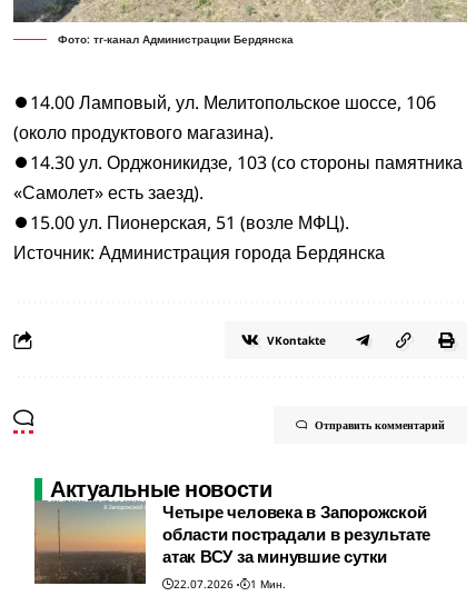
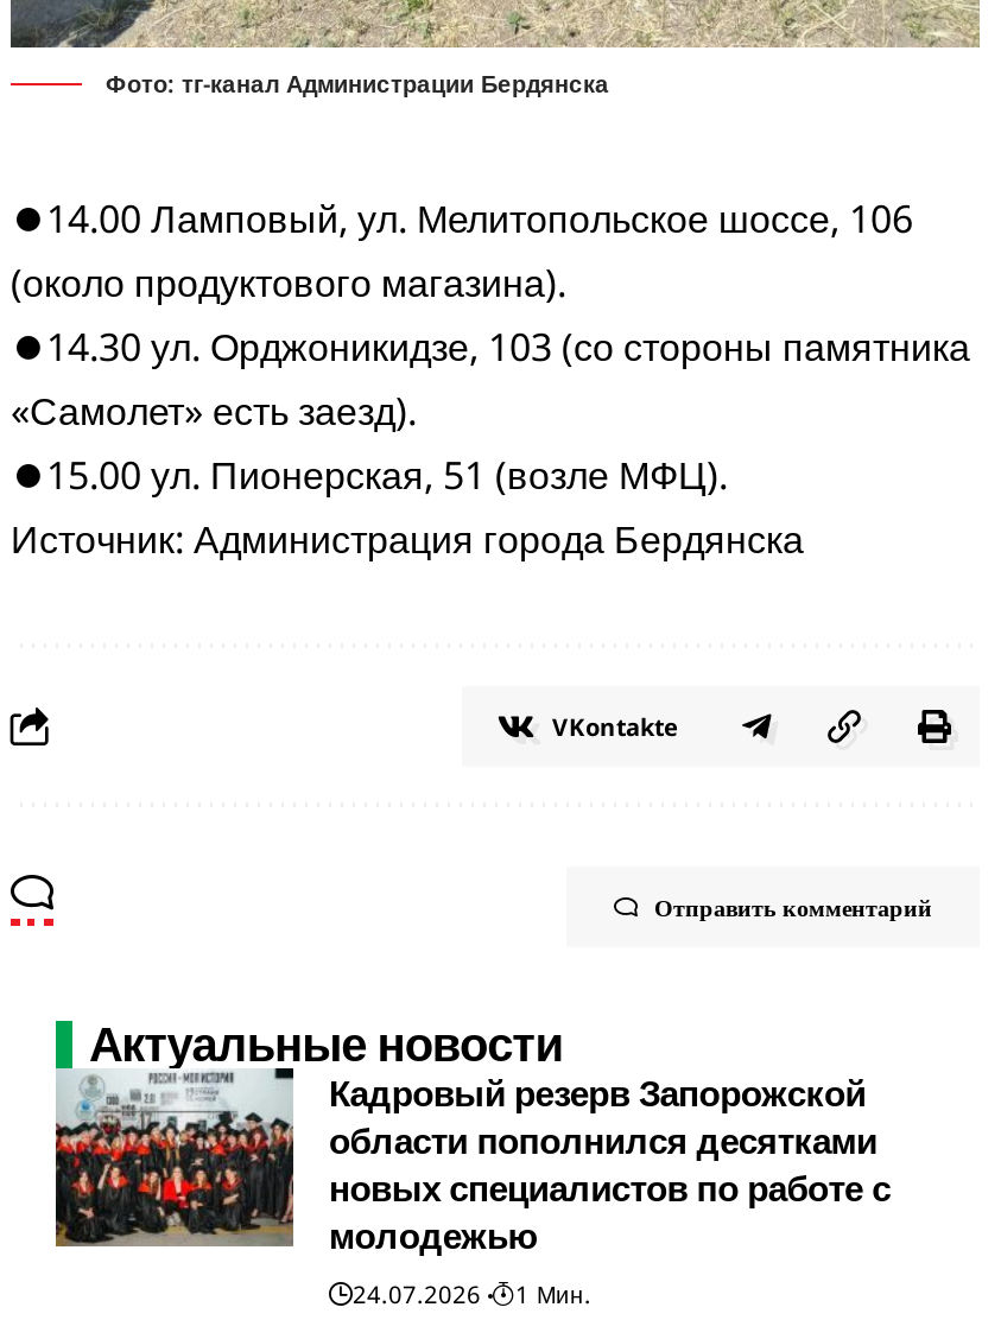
- [image]
- Четыре человека в Запорожской
- области пострадали в результате
- атак ВСУ за минувшие сутки
- 22.07.2026
+ [image]
+ Кадровый резерв Запорожской
+ области пополнился десятками
+ новых специалистов по работе с
+ молодежью
+ 24.07.2026
